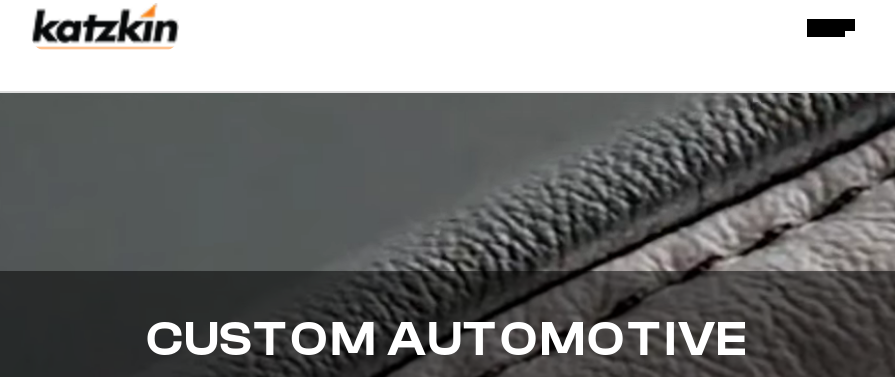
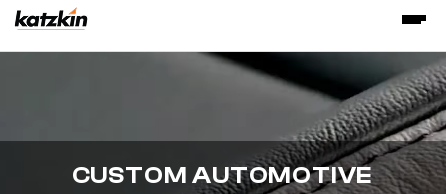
- [image]
+ [image]
